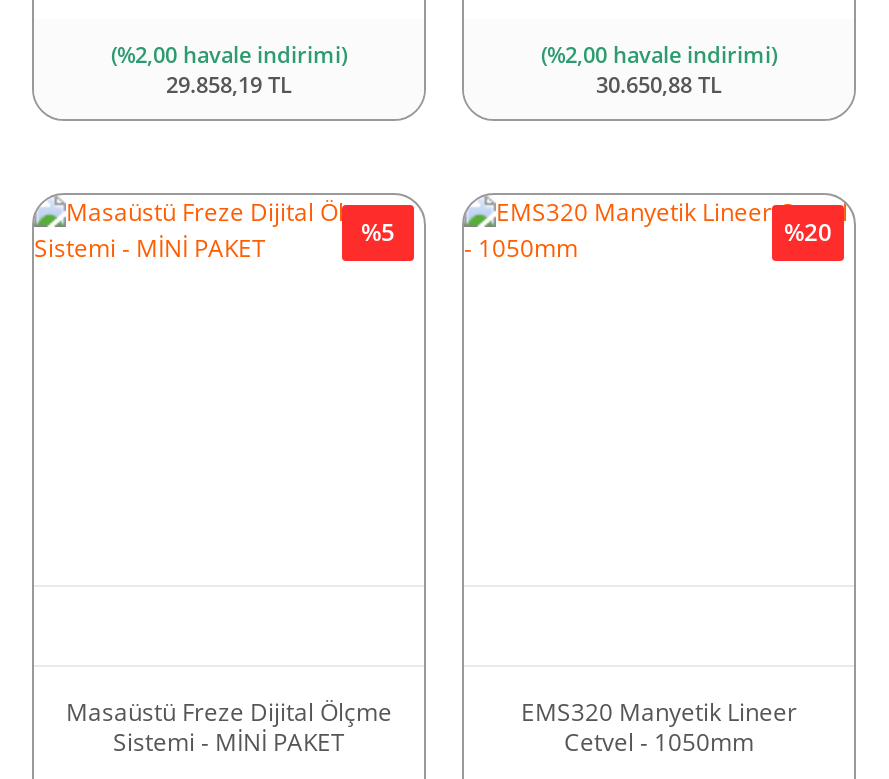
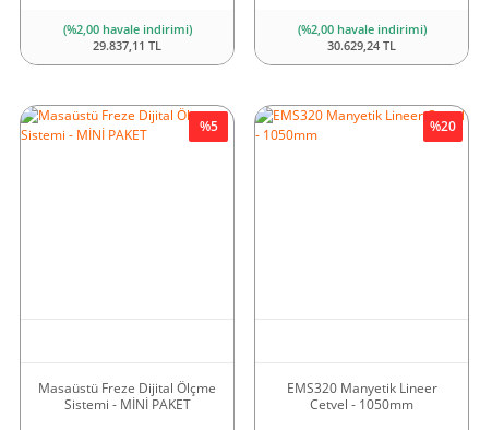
- 29.858,19 TL
+ 29.837,11 TL

- 30.650,88 TL
+ 30.629,24 TL
